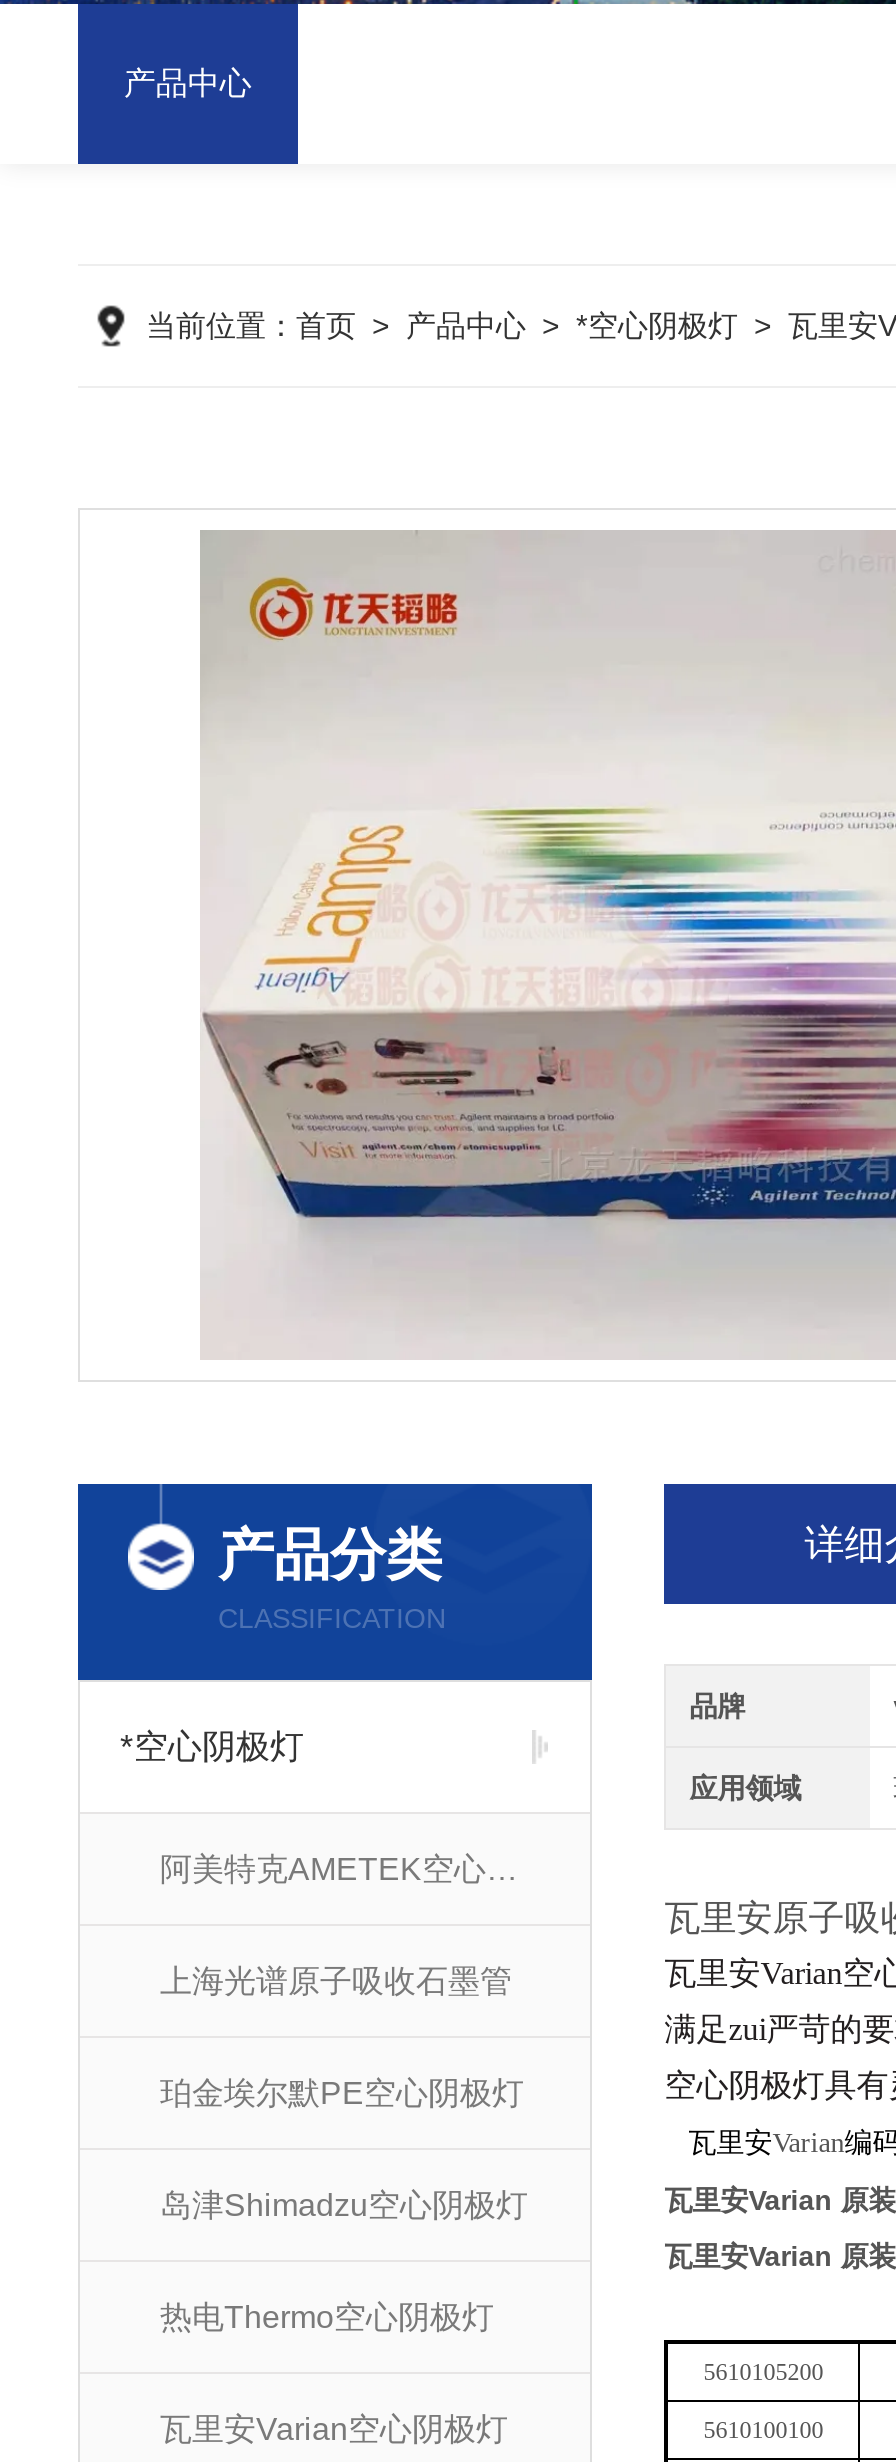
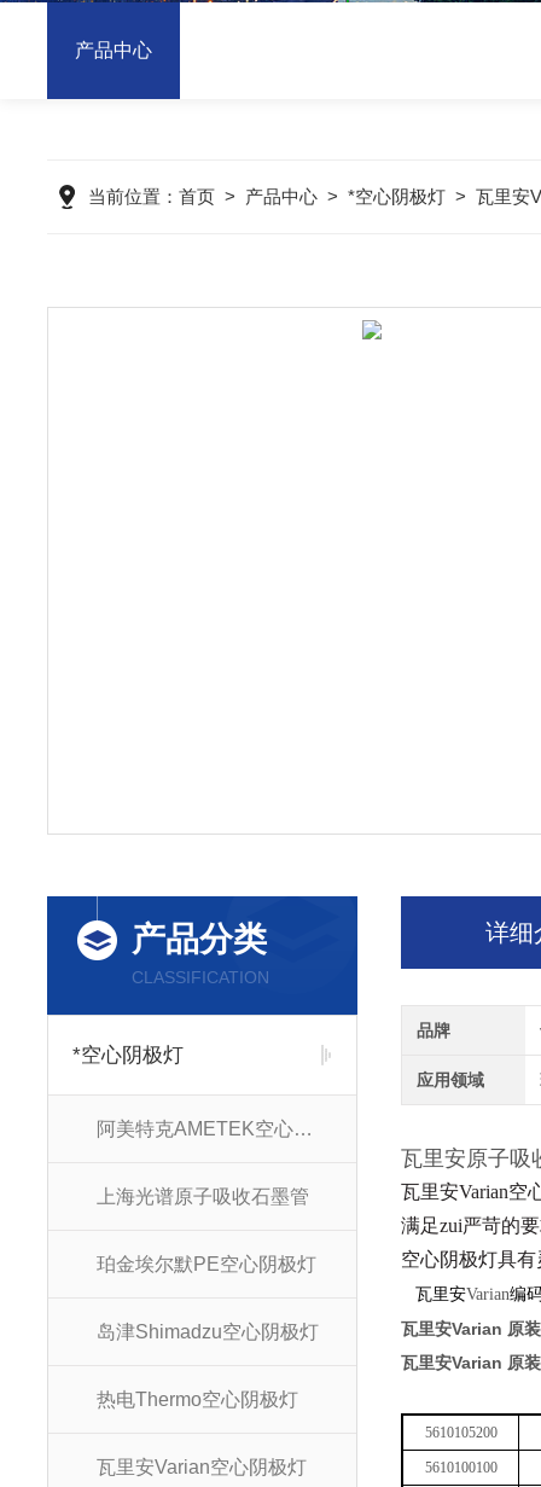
- [image]
